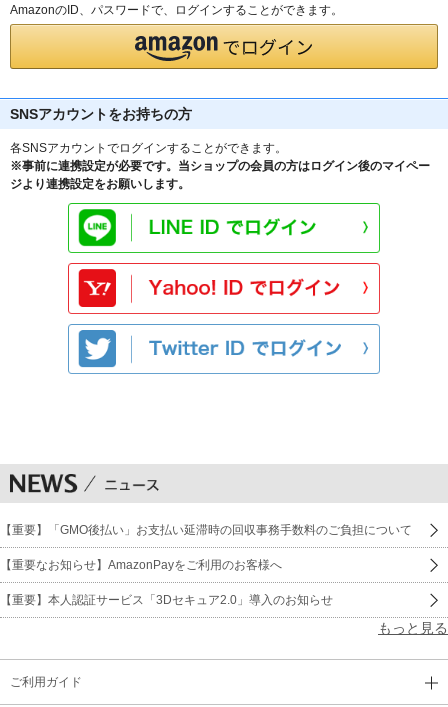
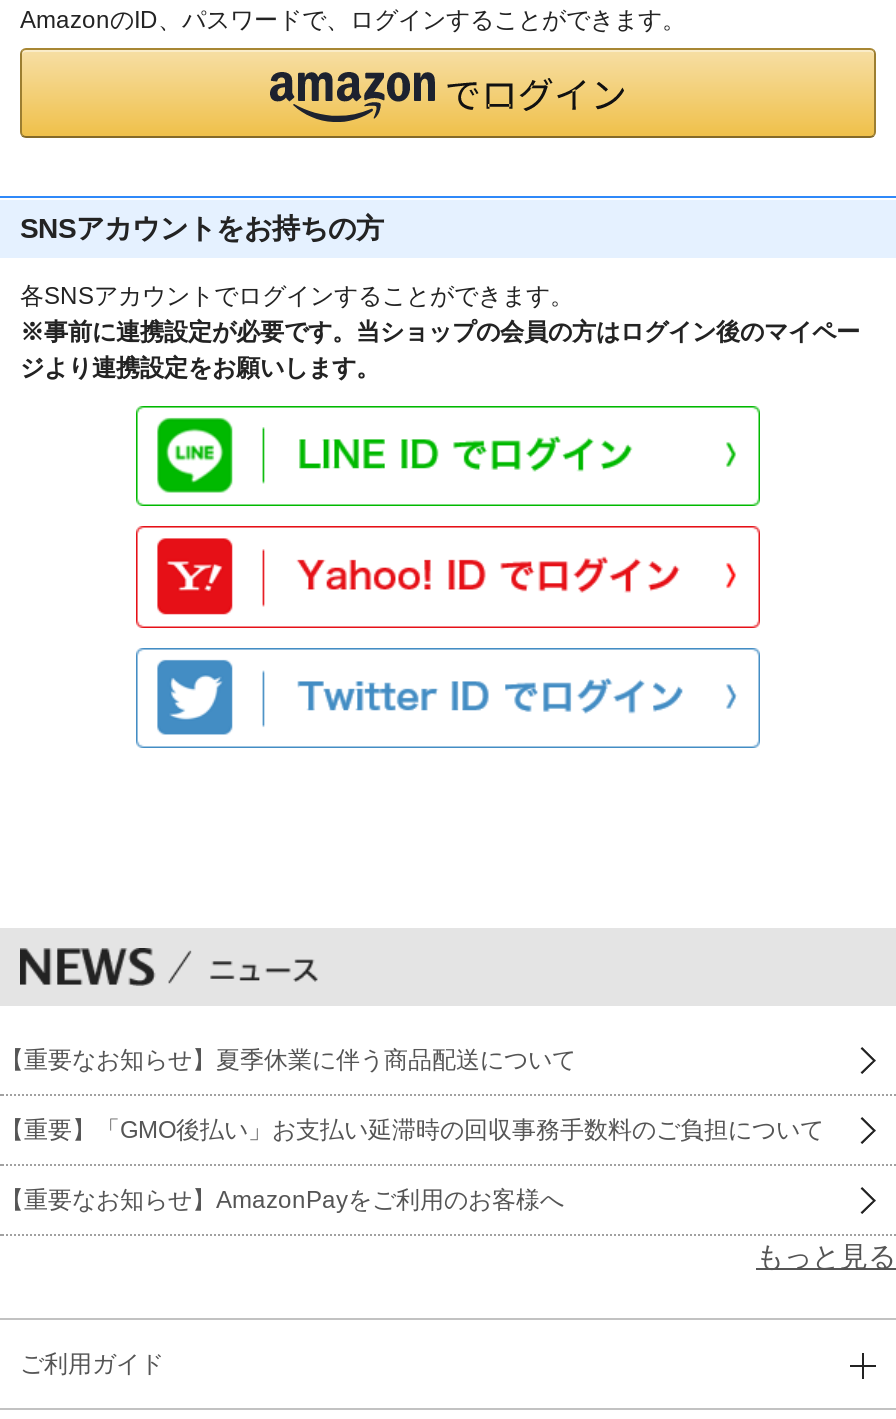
+ 【重要なお知らせ】夏季休業に伴う商品配送について

moved down: 【重要】「GMO後払い」お支払い延滞時の回収事務手数料のご負担について | 【重要なお知らせ】AmazonPayをご利用のお客様へ

- 【重要】本人認証サービス「3Dセキュア2.0」導入のお知らせ
